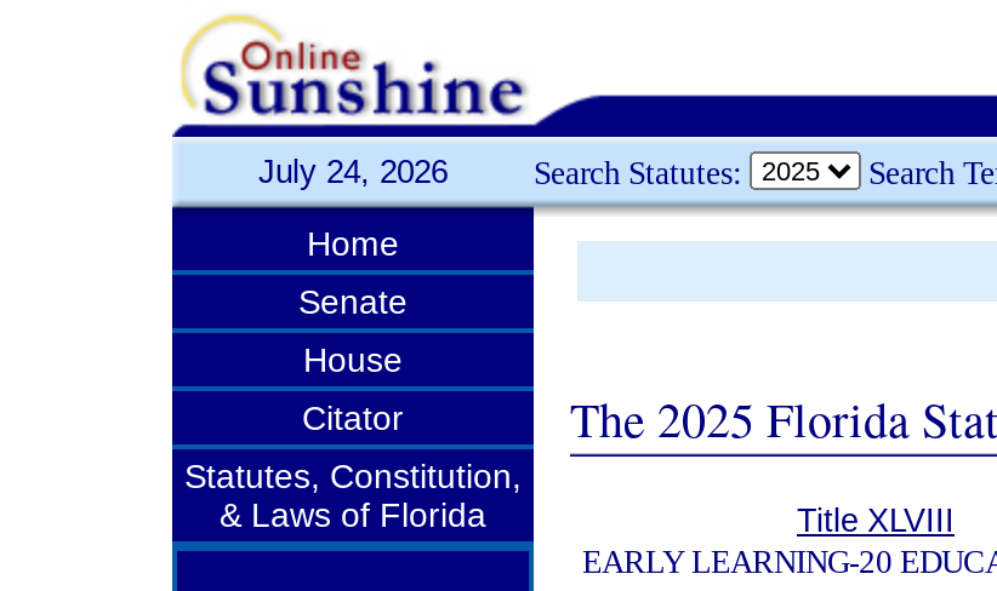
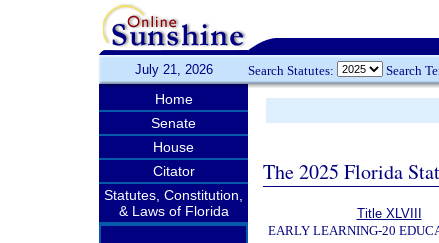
- July 24, 2026
+ July 21, 2026
